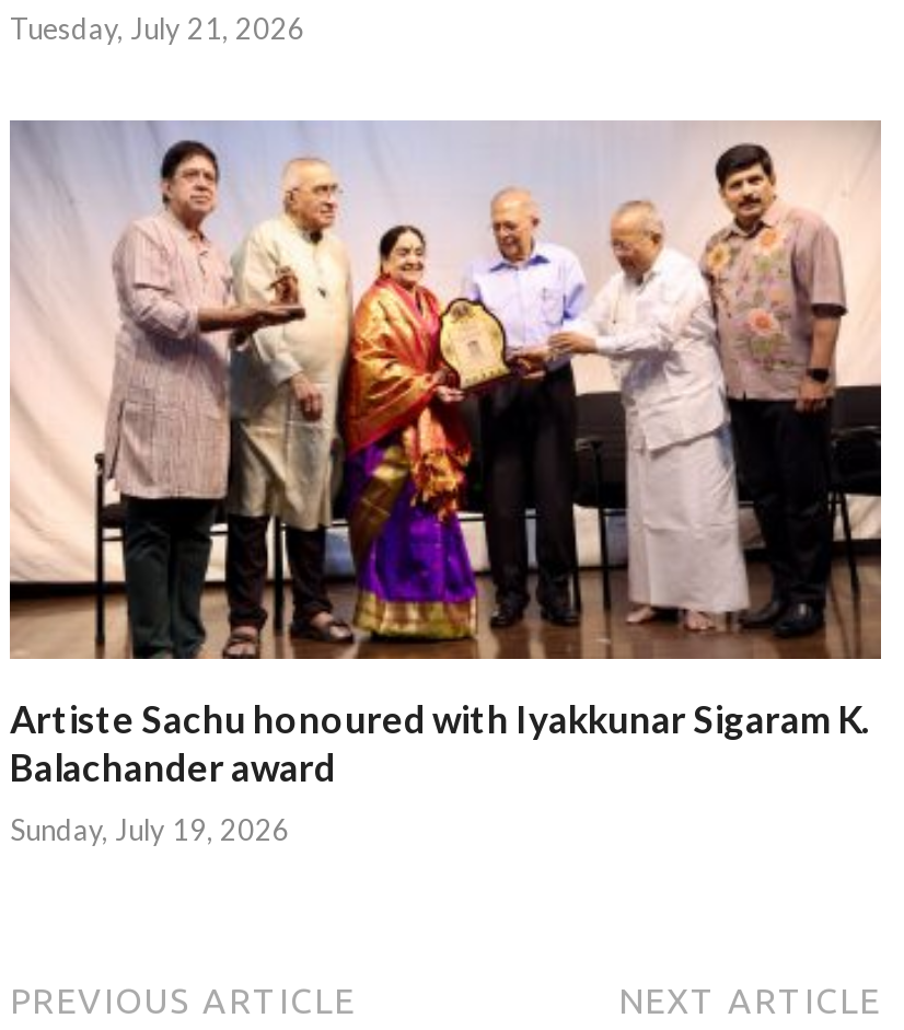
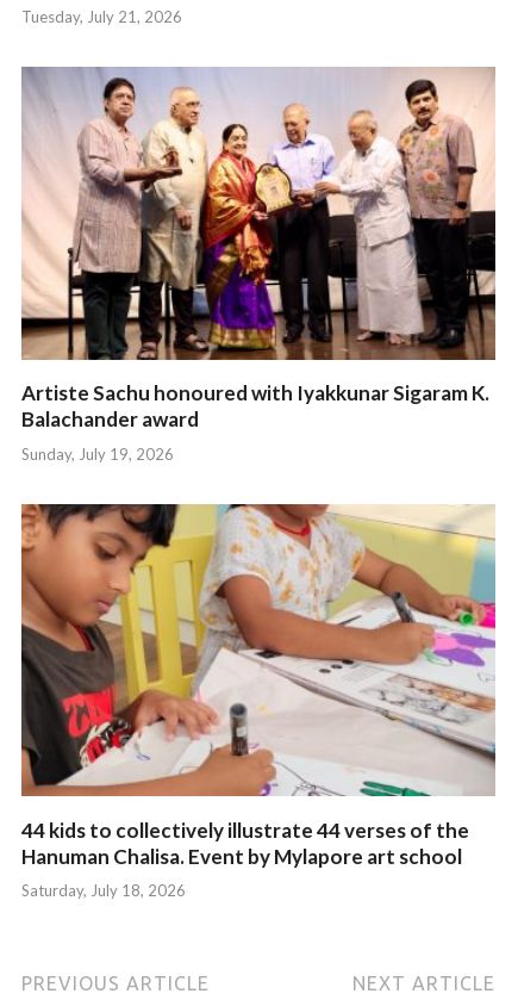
+ [image]
+ 44 kids to collectively illustrate 44 verses of the
+ Hanuman Chalisa. Event by Mylapore art school
+ Saturday, July 18, 2026
